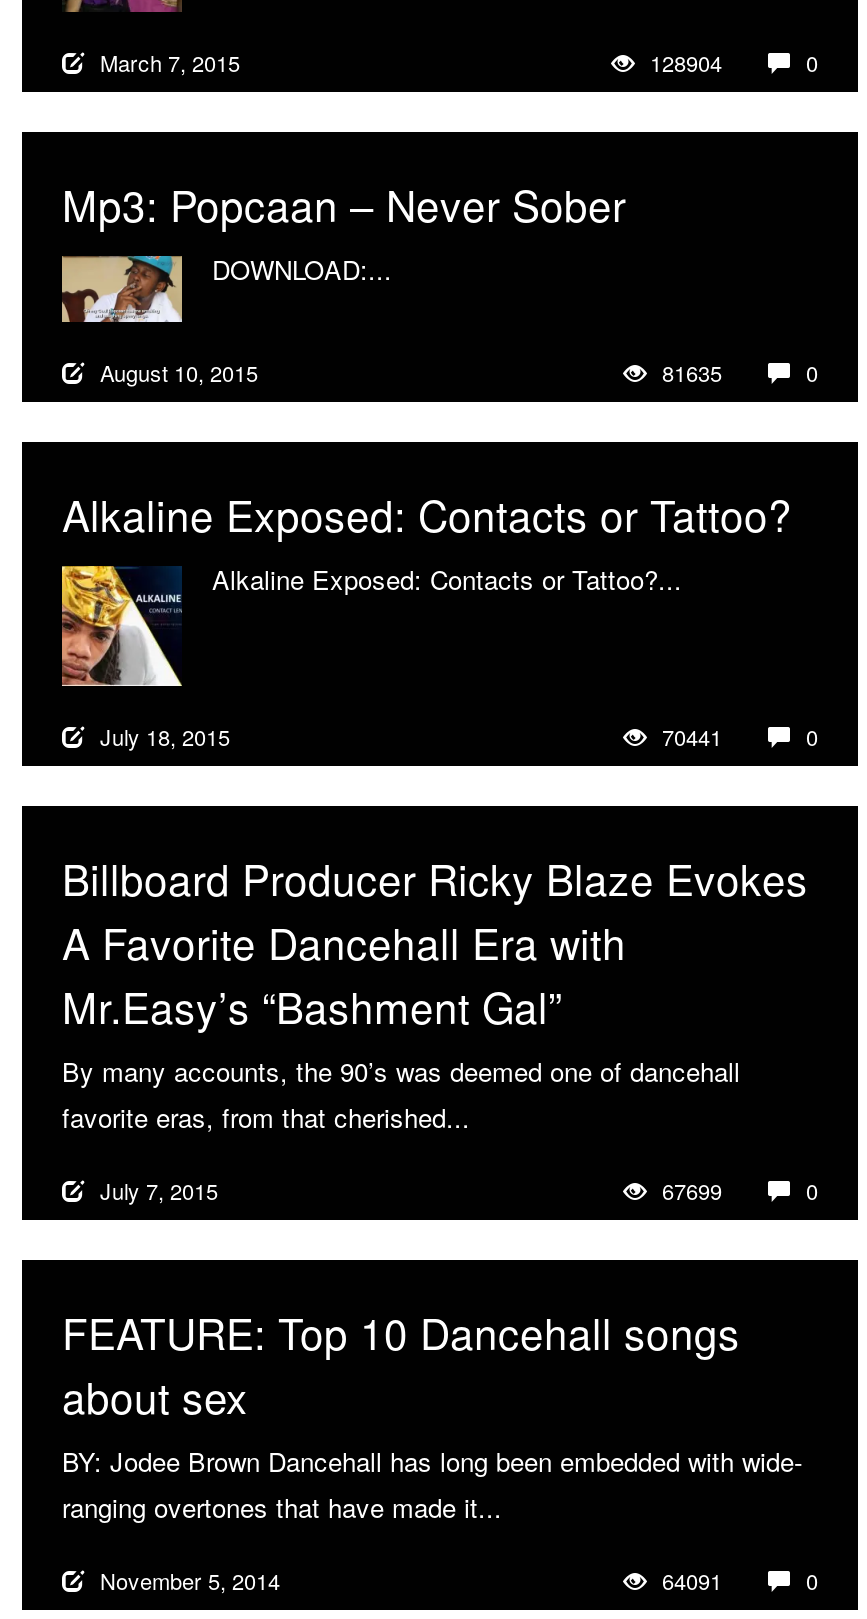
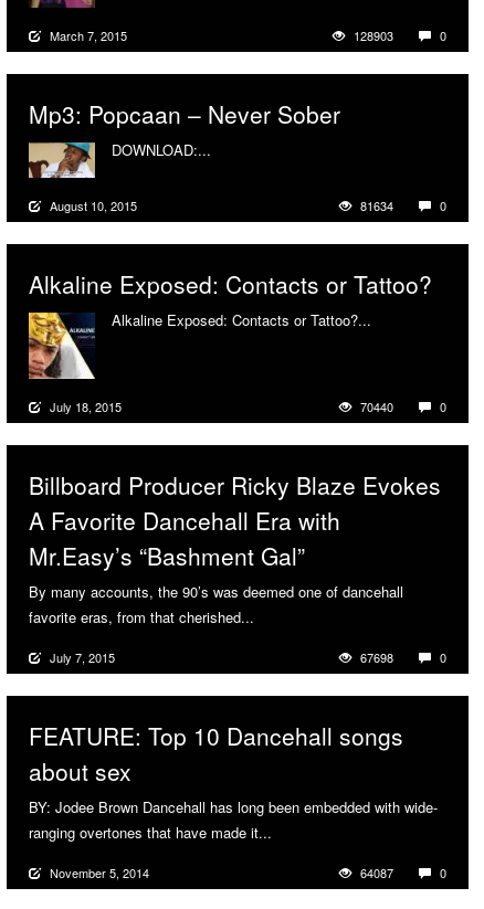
- 128904
+ 128903

- 81635
+ 81634

- 70441
+ 70440

- 67699
+ 67698

- 64091
+ 64087
